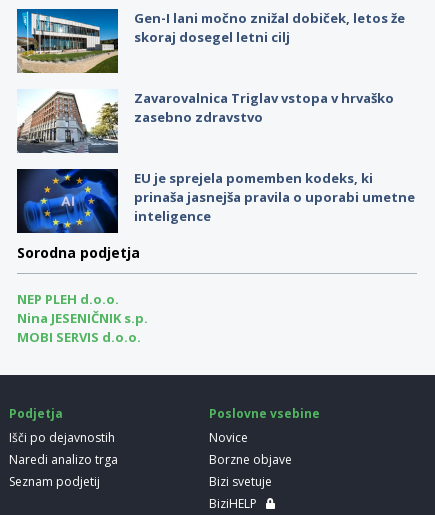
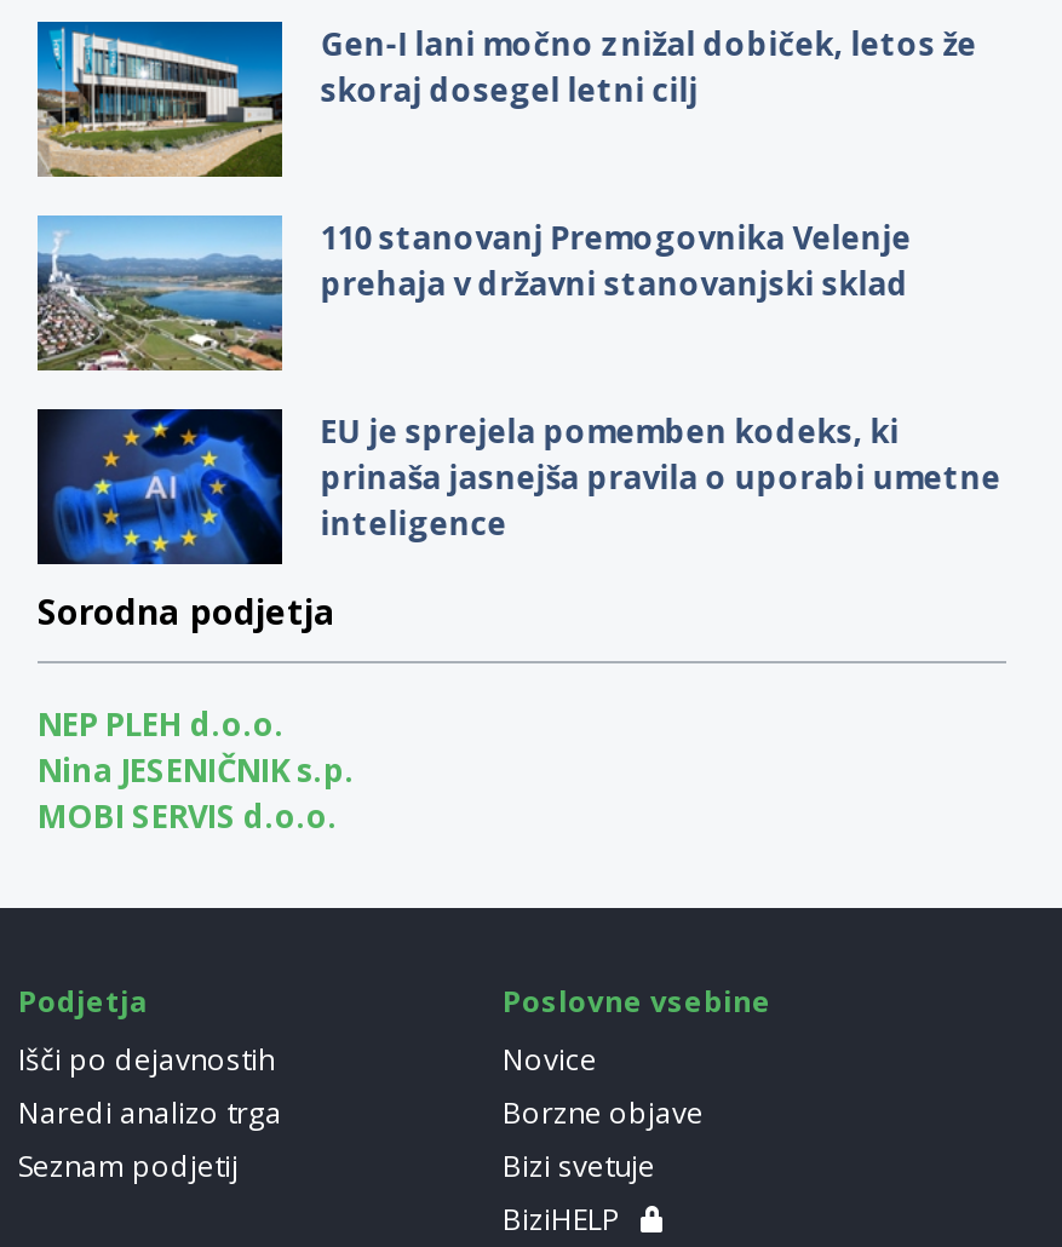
- [image]
- Zavarovalnica Triglav vstopa v hrvaško
- zasebno zdravstvo
+ [image]
+ 110 stanovanj Premogovnika Velenje
+ prehaja v državni stanovanjski sklad
